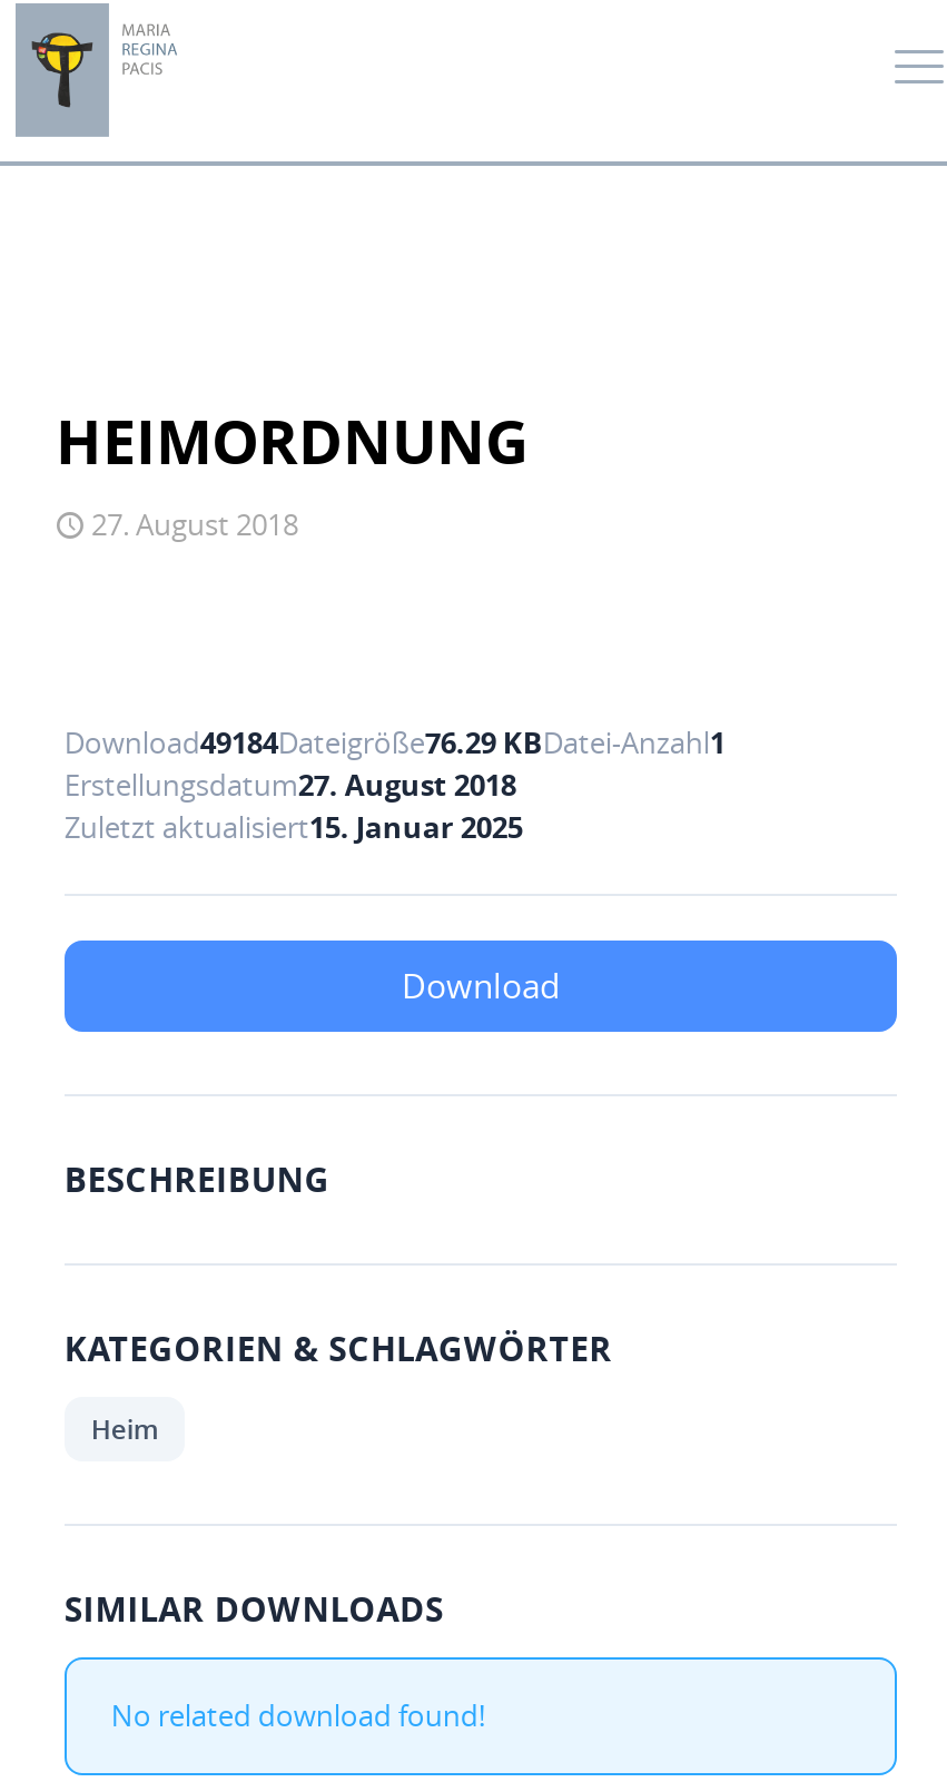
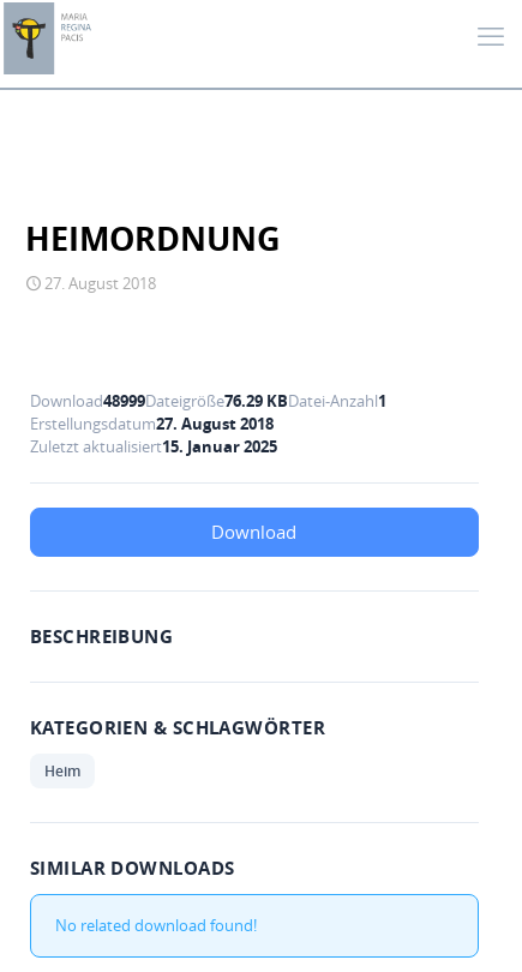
- Download49184Dateigröße76.29 KBDatei-Anzahl1
+ Download48999Dateigröße76.29 KBDatei-Anzahl1
